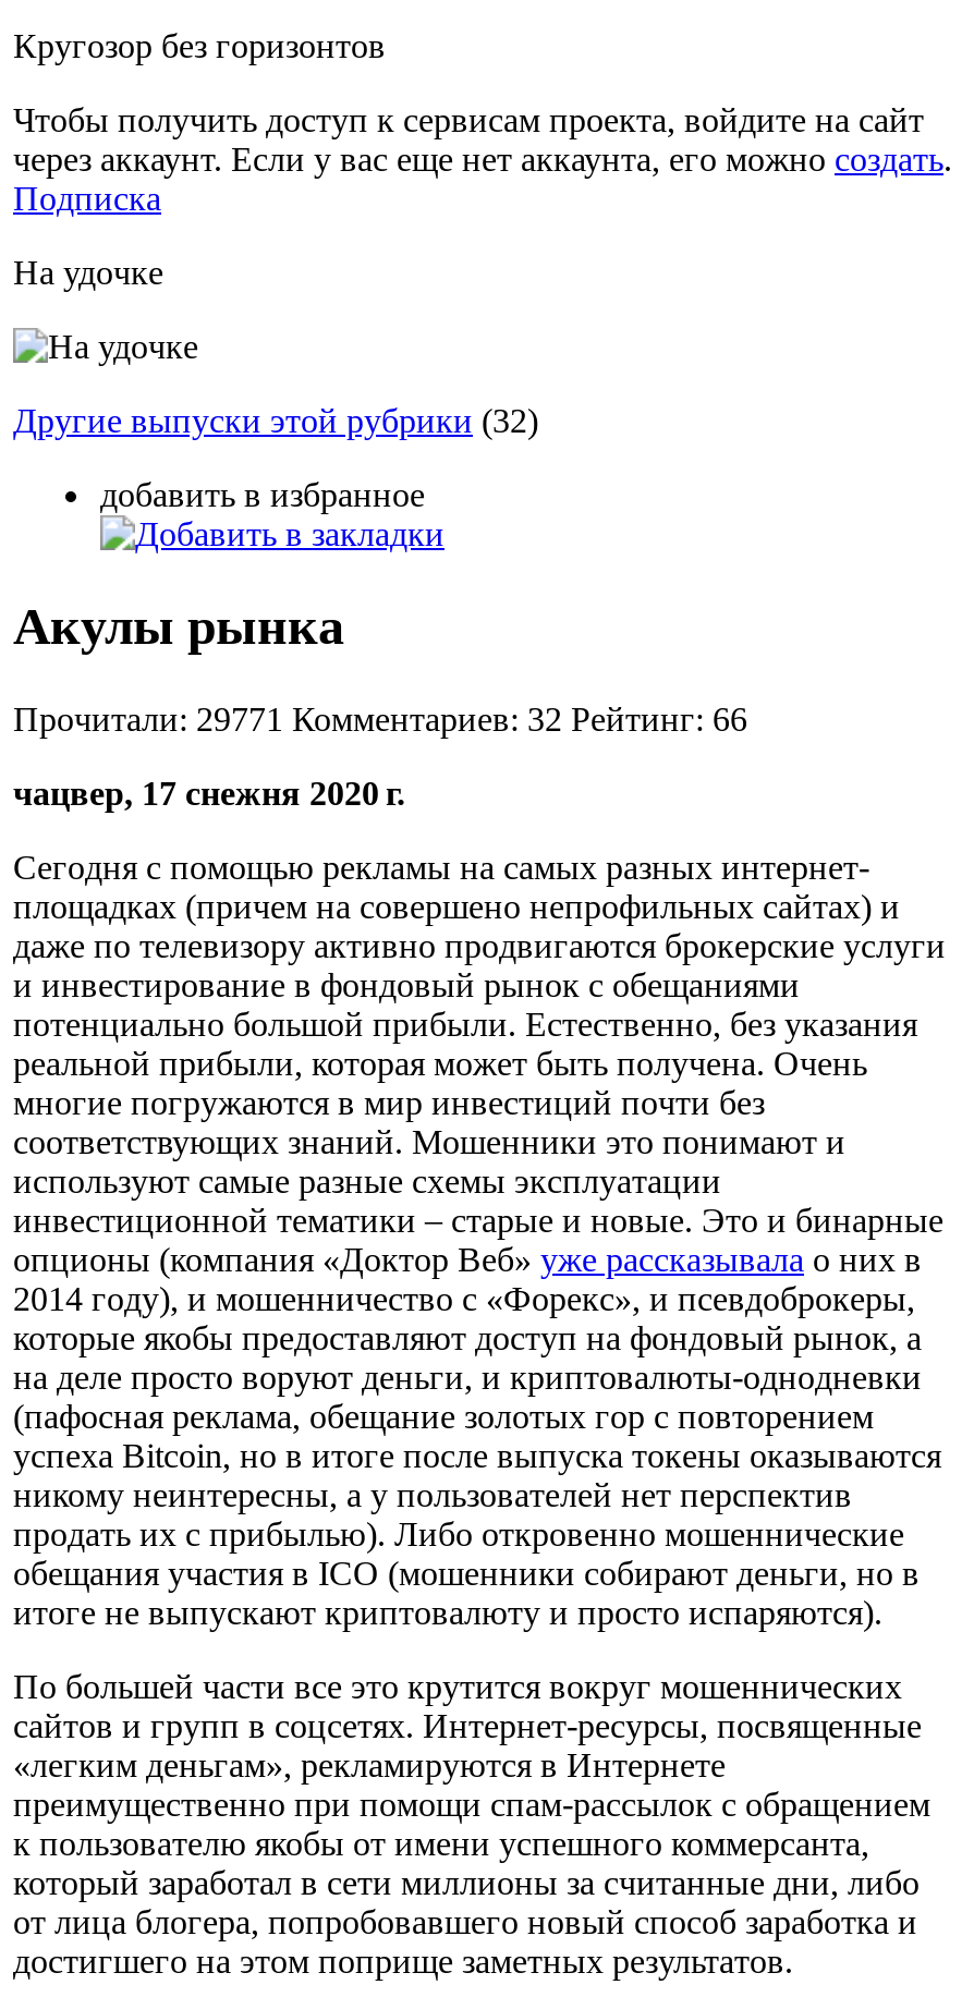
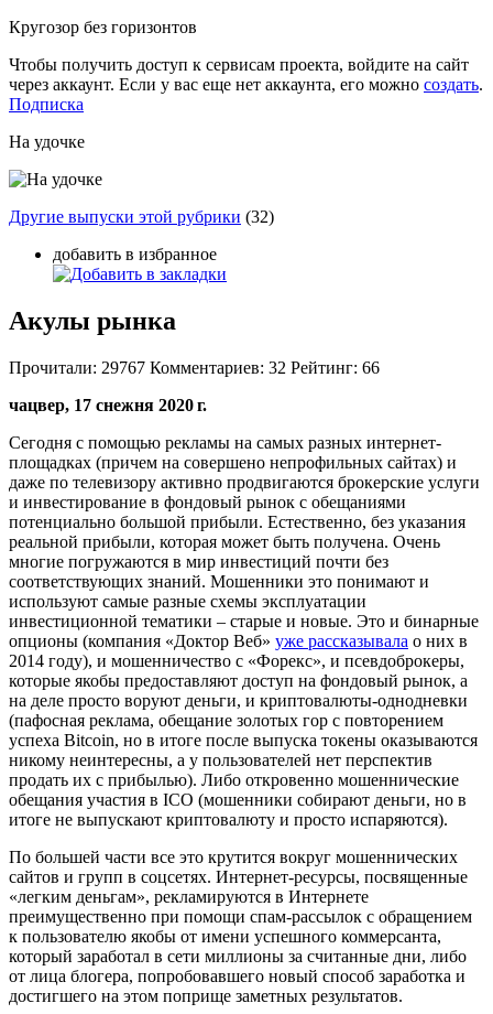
- Прочитали: 29771 Комментариев: 32 Рейтинг: 66
+ Прочитали: 29767 Комментариев: 32 Рейтинг: 66
